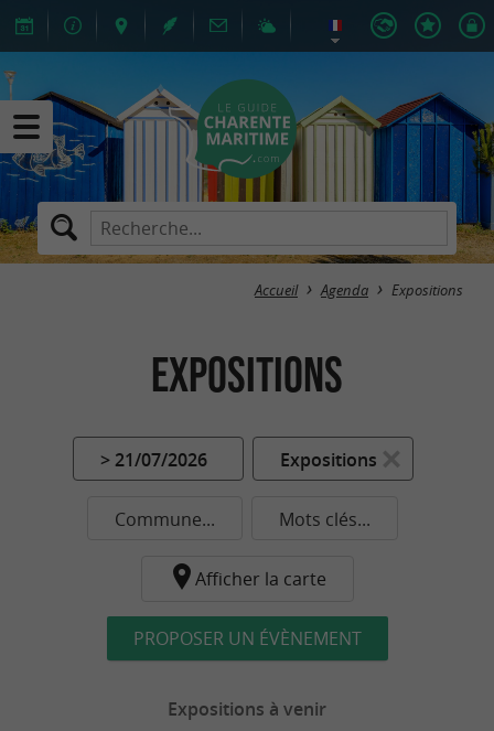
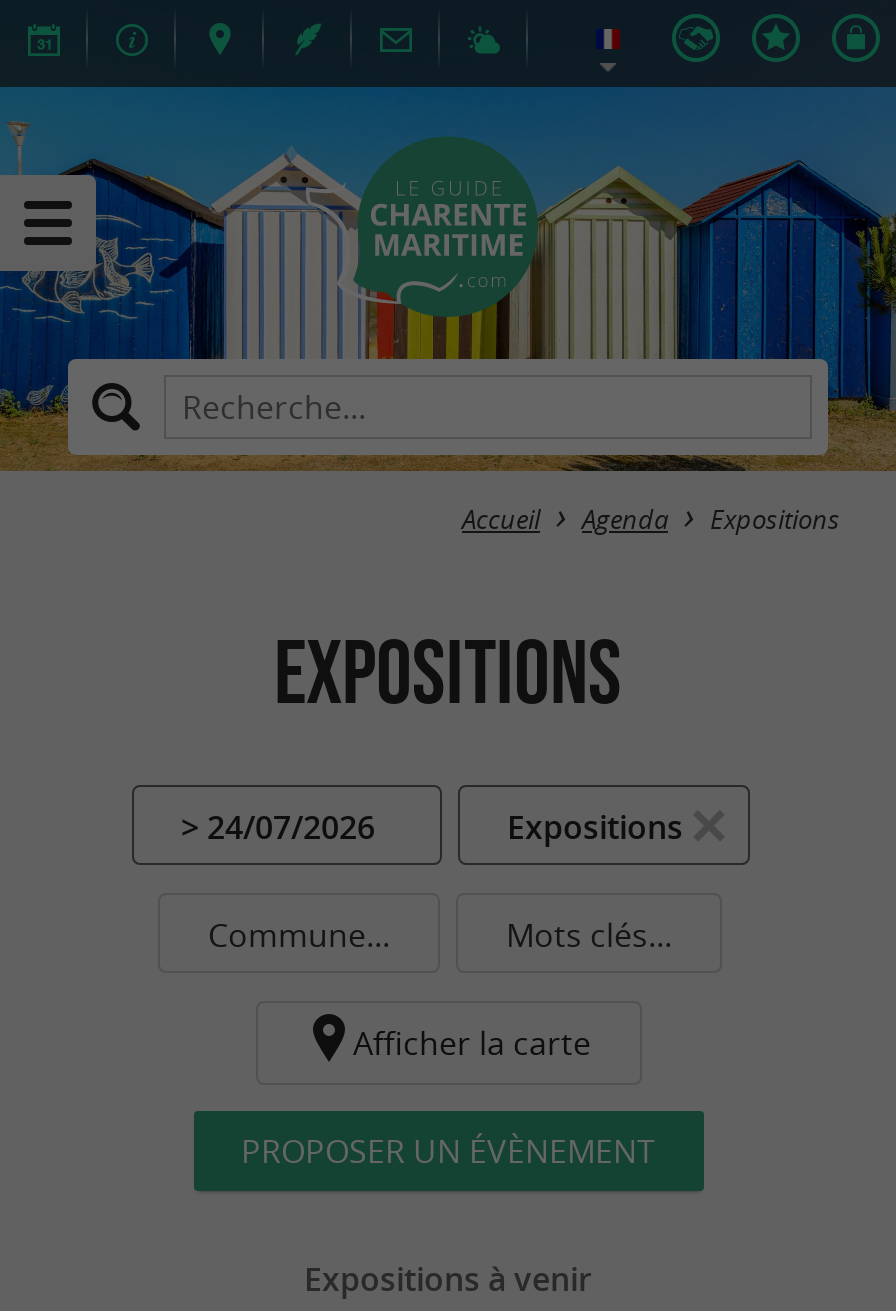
- > 21/07/2026
+ > 24/07/2026
